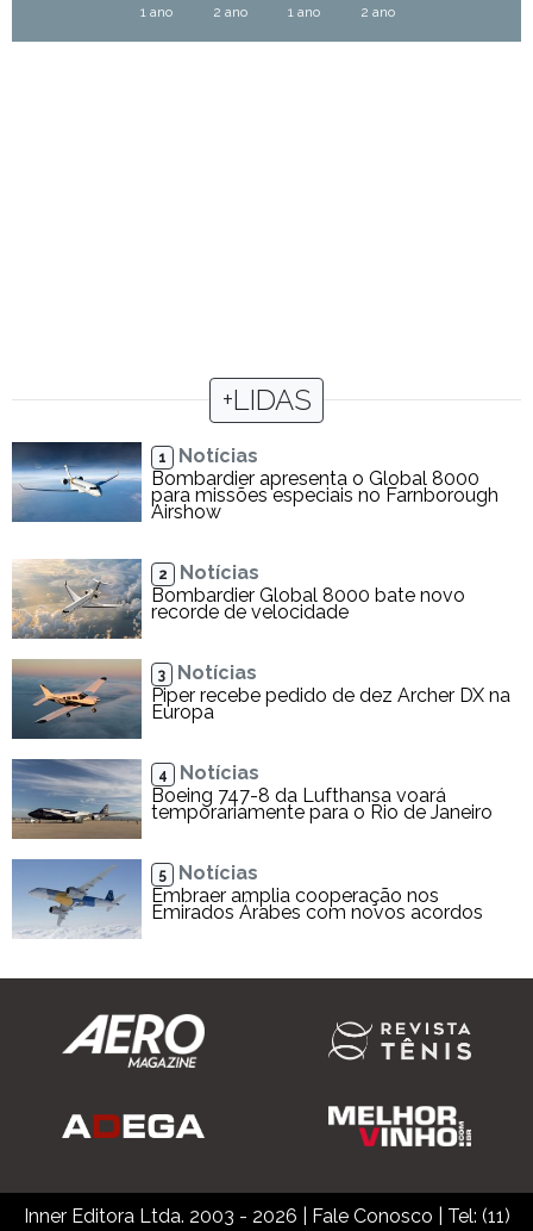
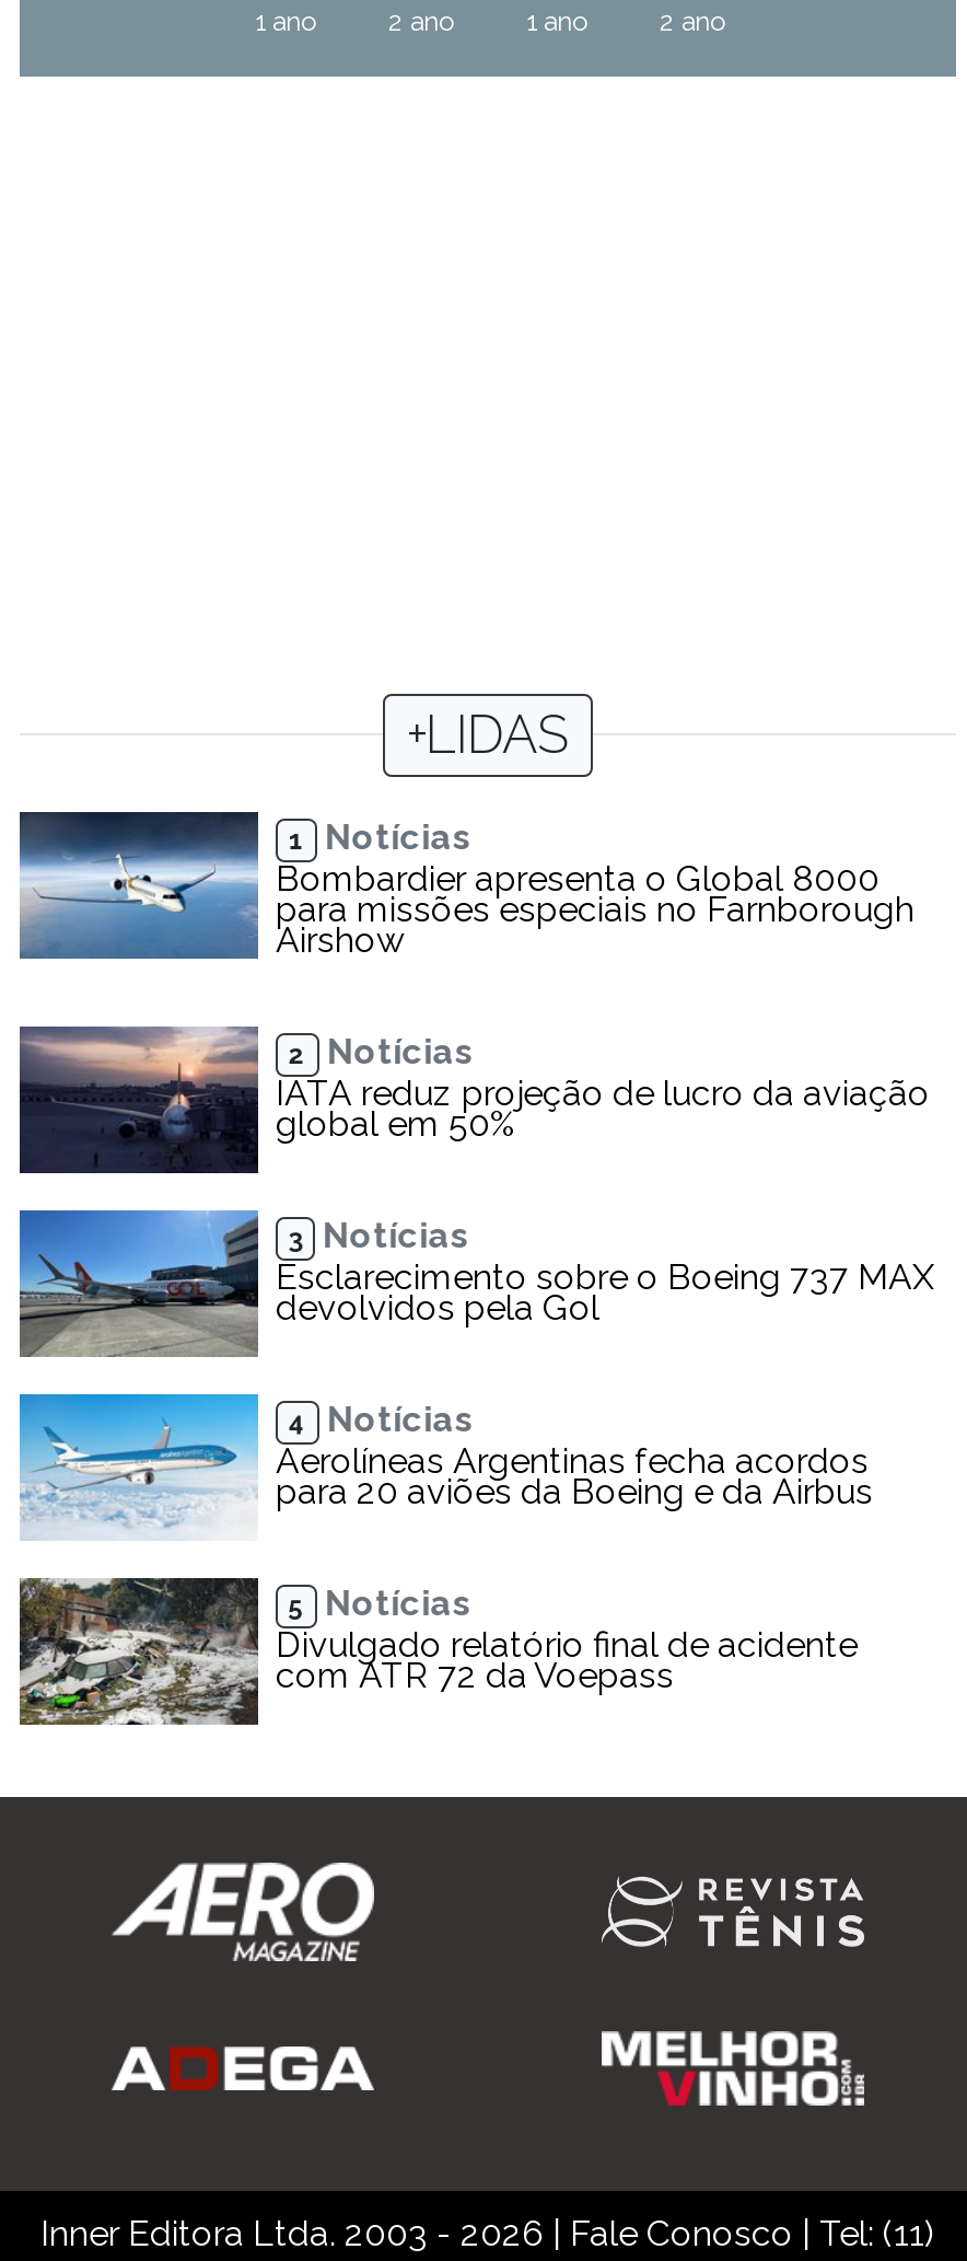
- [image]
- Bombardier Global 8000 bate novo
- recorde de velocidade
+ [image]
+ IATA reduz projeção de lucro da aviação
+ global em 50%

- [image]
- Piper recebe pedido de dez Archer DX na
- Europa
+ [image]
+ Esclarecimento sobre o Boeing 737 MAX
+ devolvidos pela Gol

- [image]
- Boeing 747-8 da Lufthansa voará
- temporariamente para o Rio de Janeiro
+ [image]
+ Aerolíneas Argentinas fecha acordos
+ para 20 aviões da Boeing e da Airbus

- [image]
- Embraer amplia cooperação nos
- Emirados Árabes com novos acordos
+ [image]
+ Divulgado relatório final de acidente
+ com ATR 72 da Voepass
